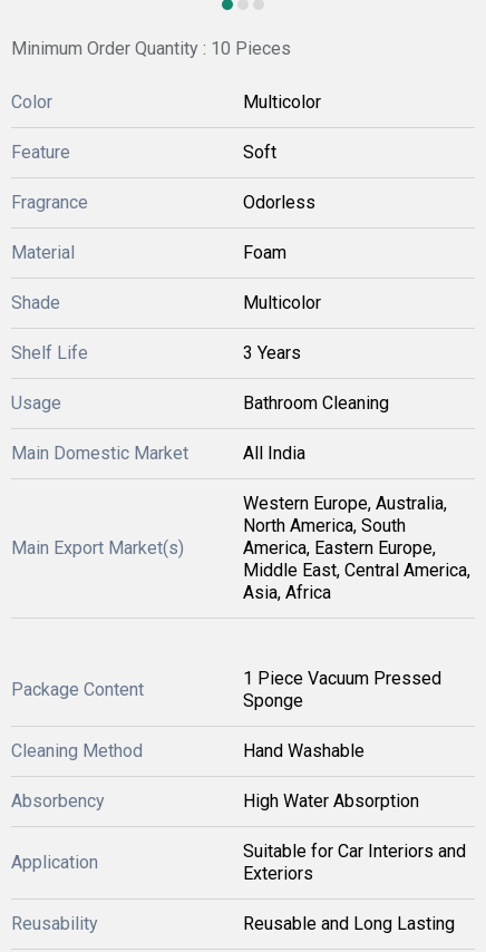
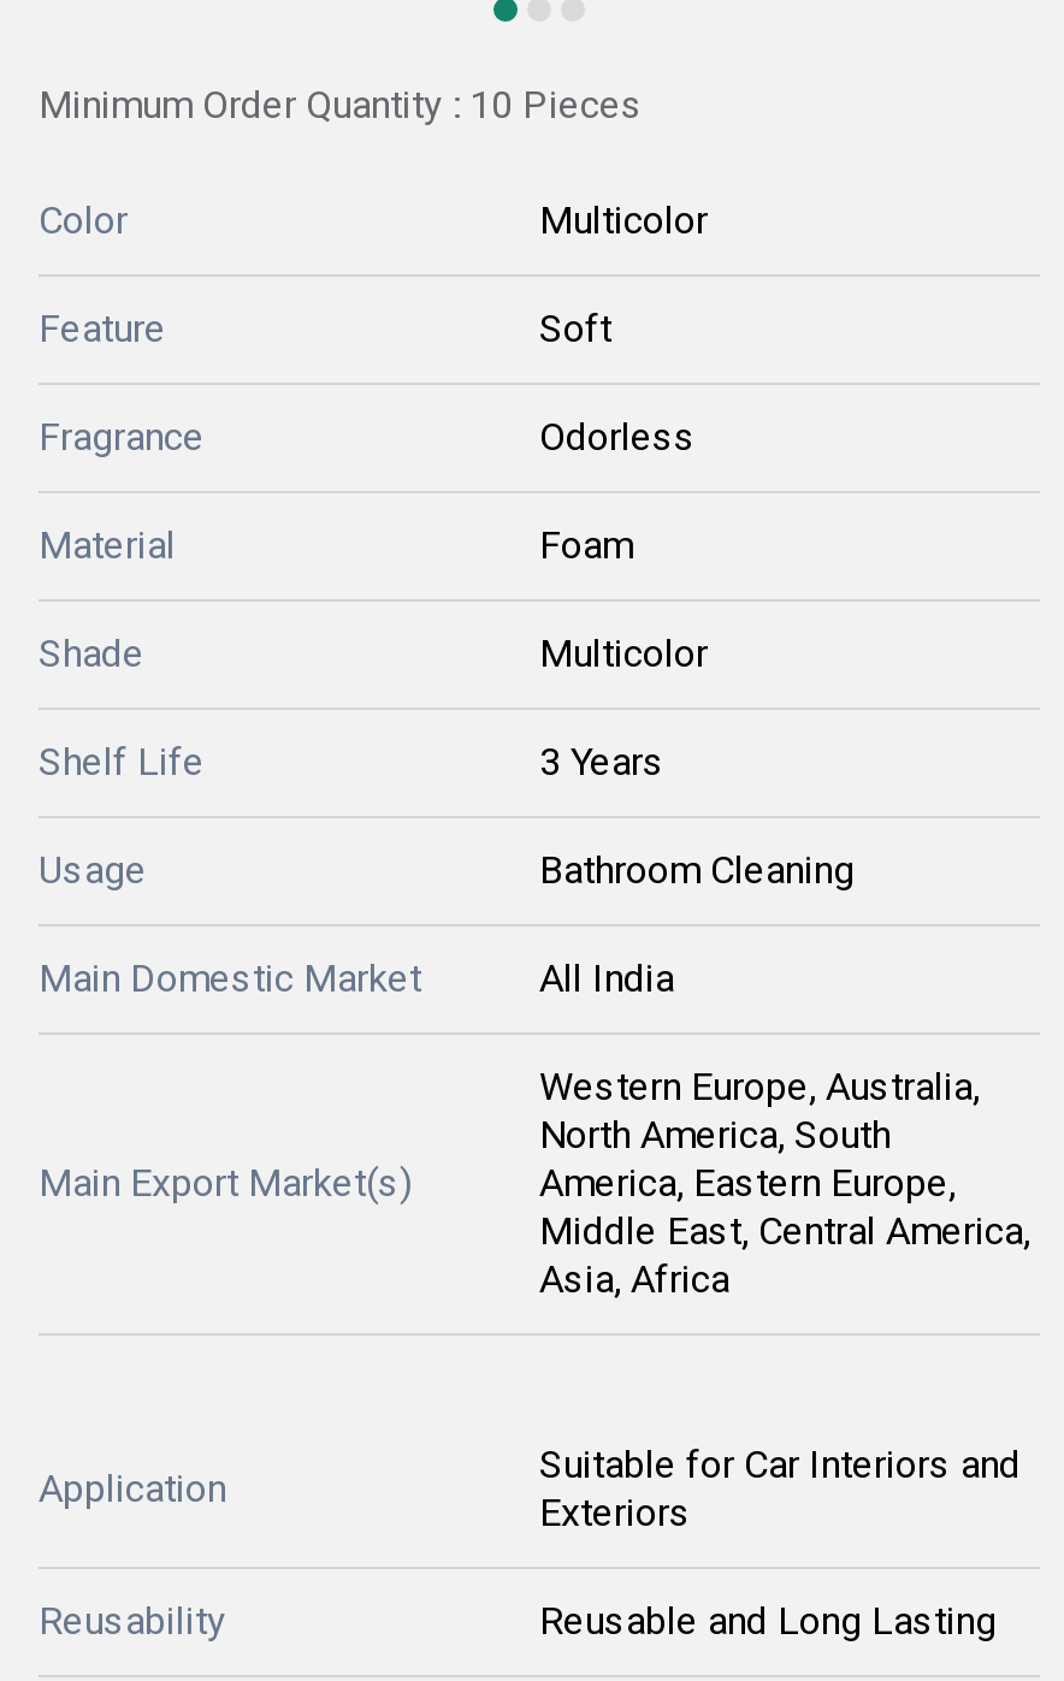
- 1 Piece Vacuum Pressed
- Sponge
- Cleaning Method
- Hand Washable
- Absorbency
- High Water Absorption

- Package Content
